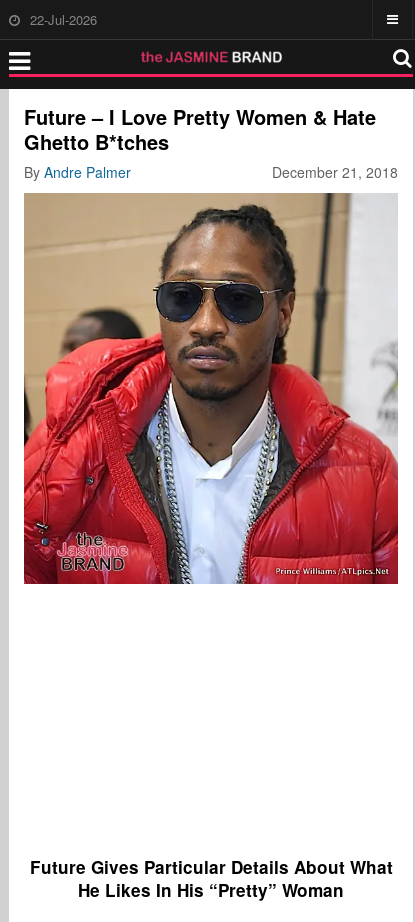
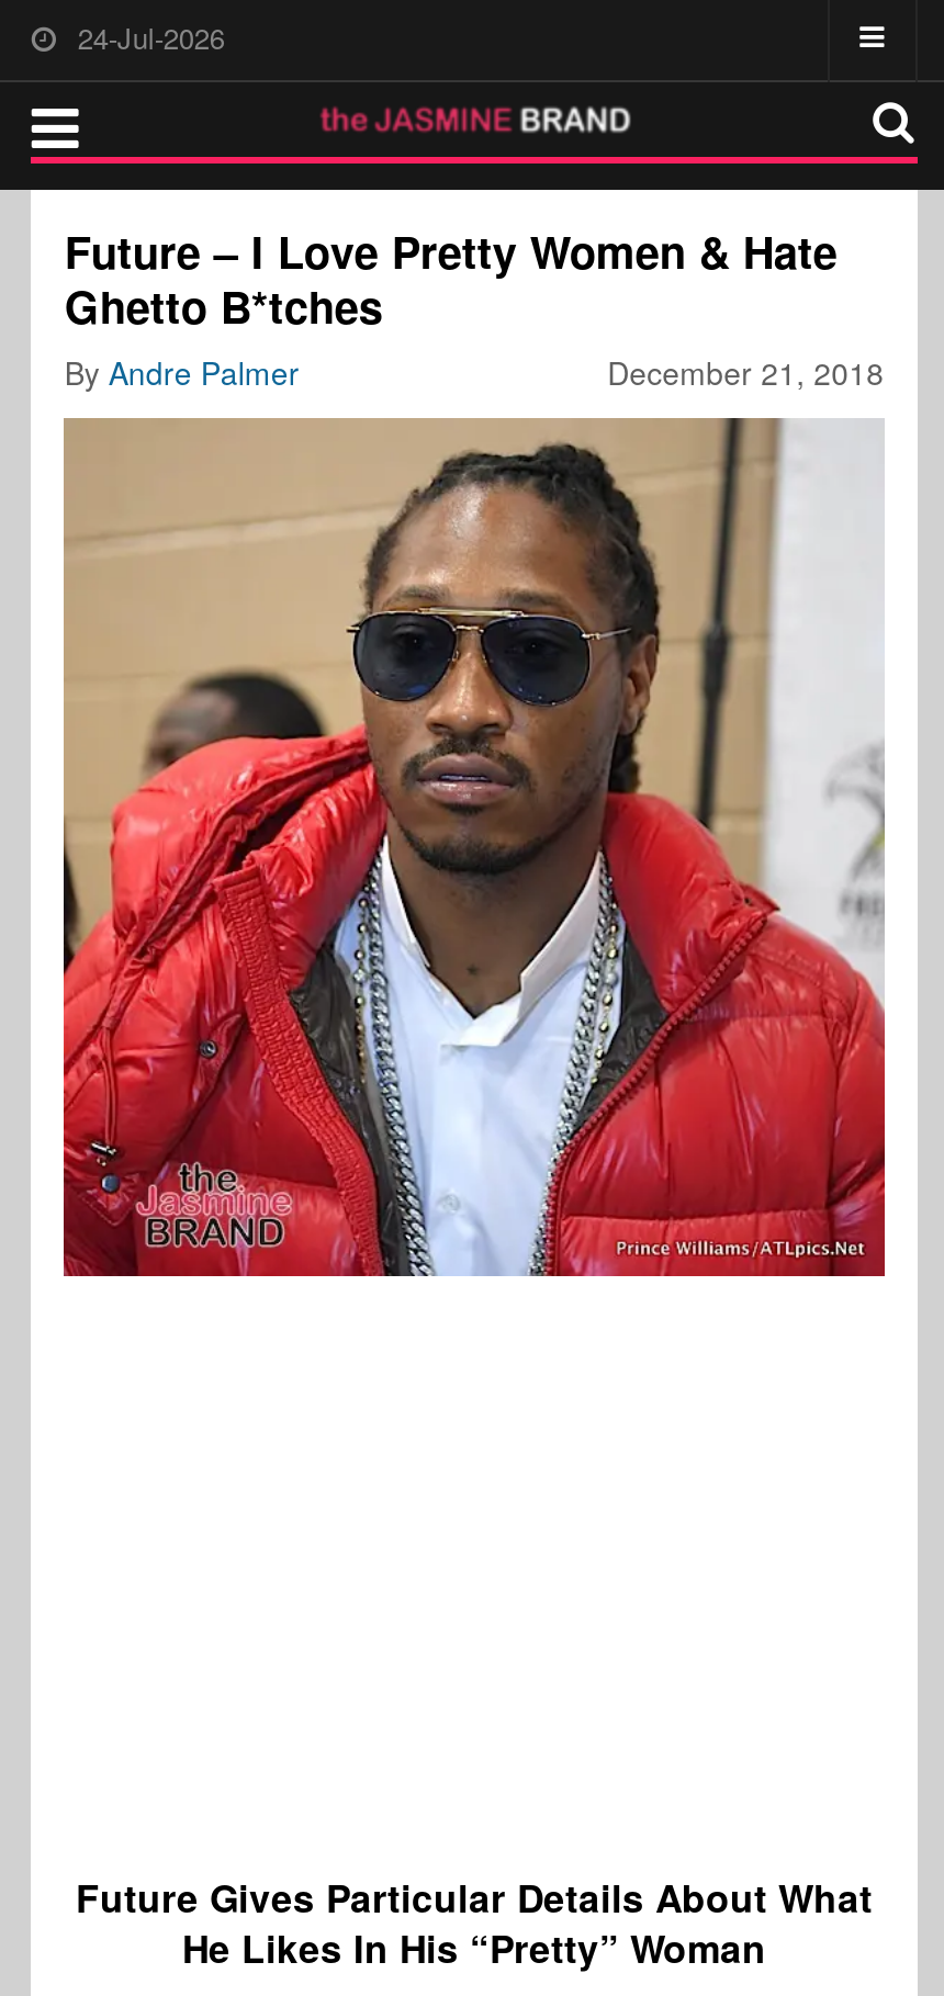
- 22-Jul-2026
+ 24-Jul-2026
